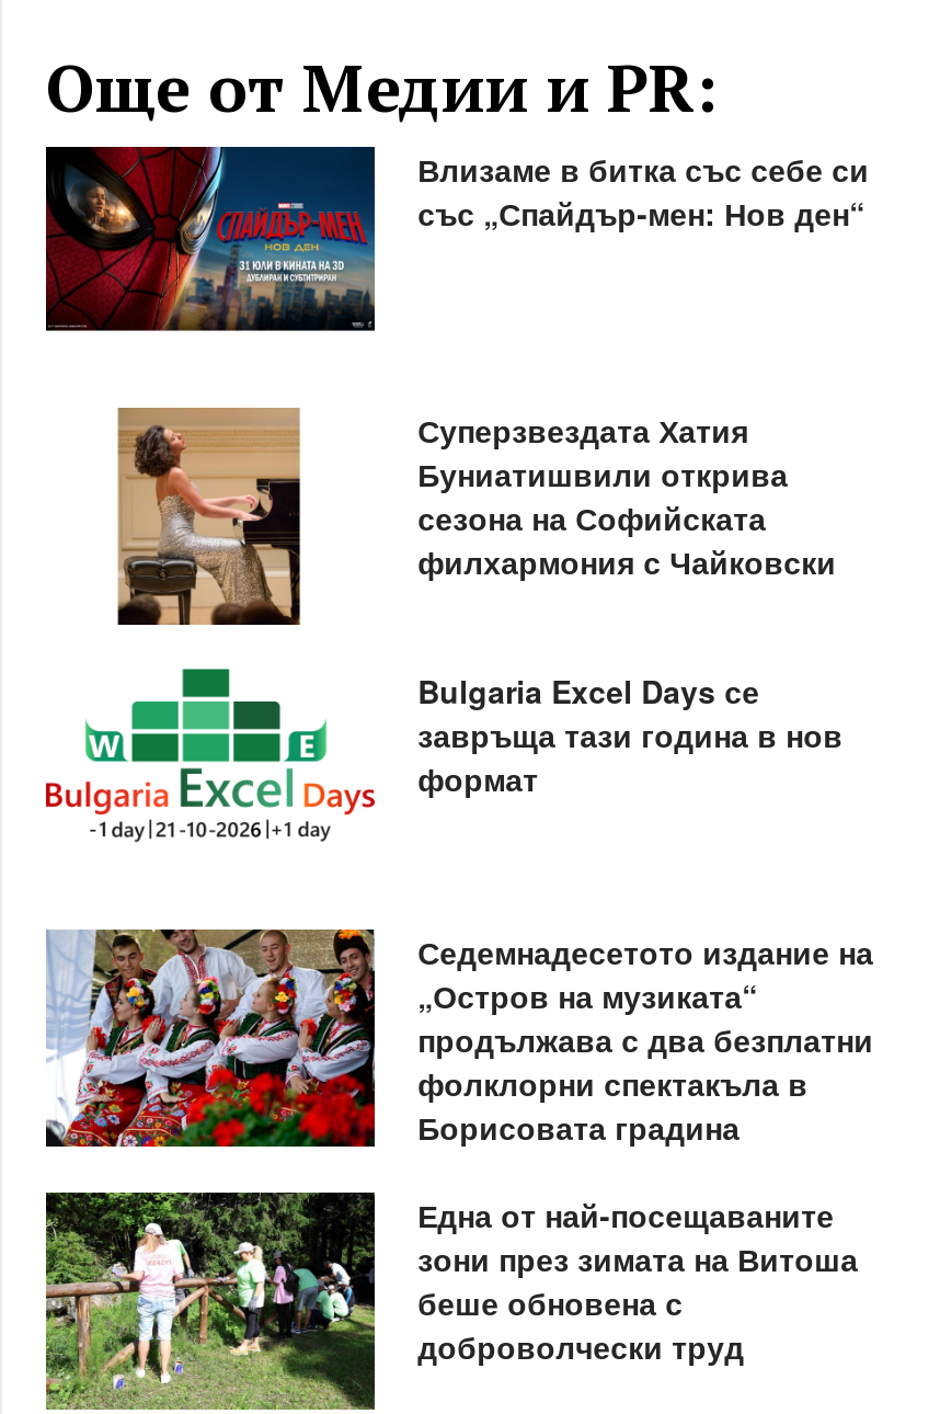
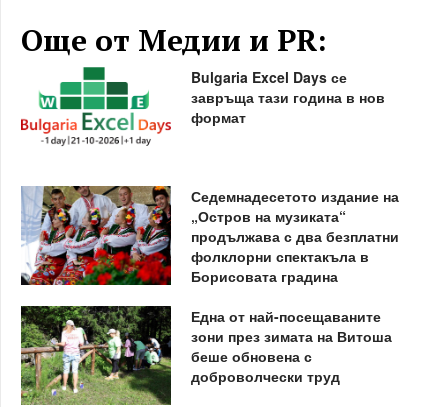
- [image]
- Влизаме в битка със себе си
- със „Спайдър-мен: Нов ден“

- [image]

- Суперзвездата Хатия
- Буниатишвили открива
- сезона на Софийската
- филхармония с Чайковски
